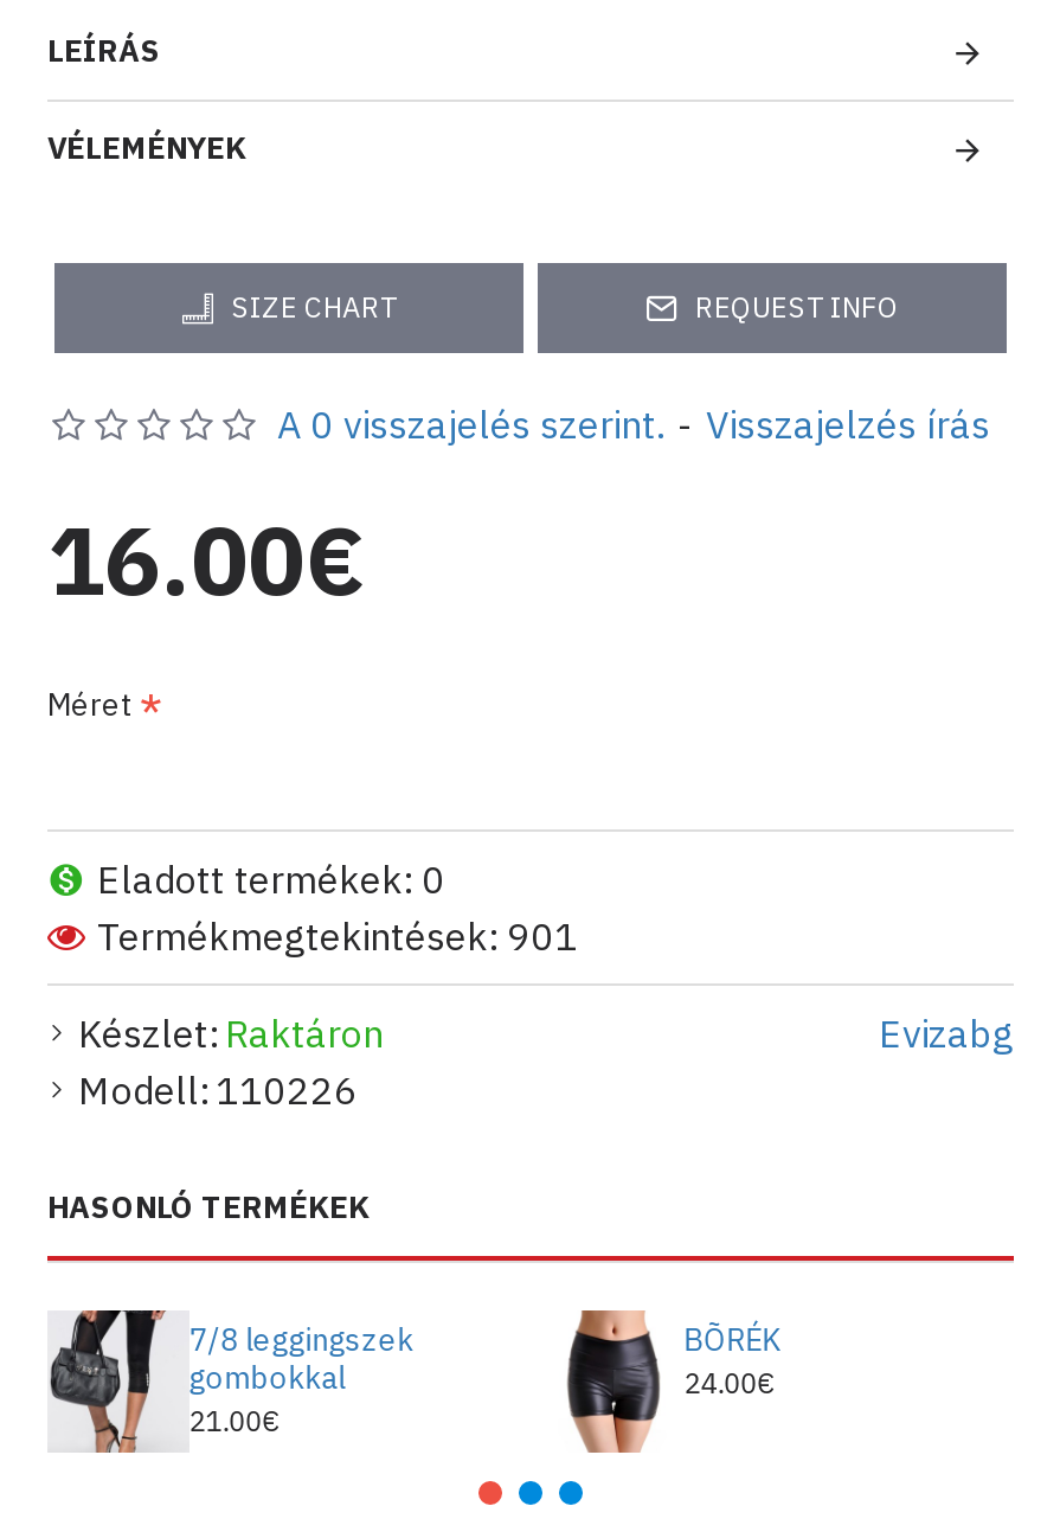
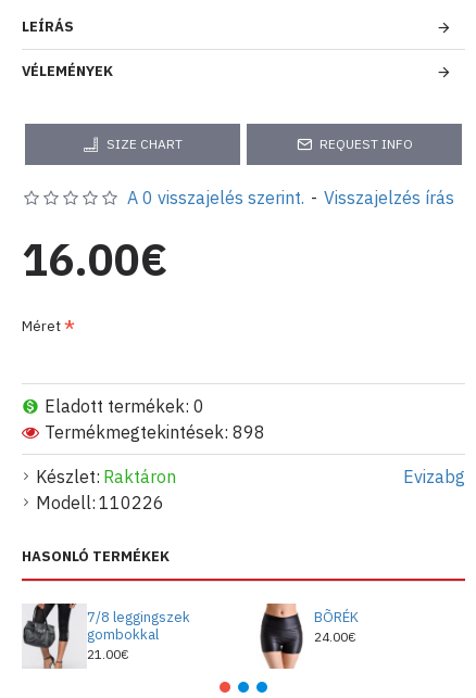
- Termékmegtekintések: 901
+ Termékmegtekintések: 898
